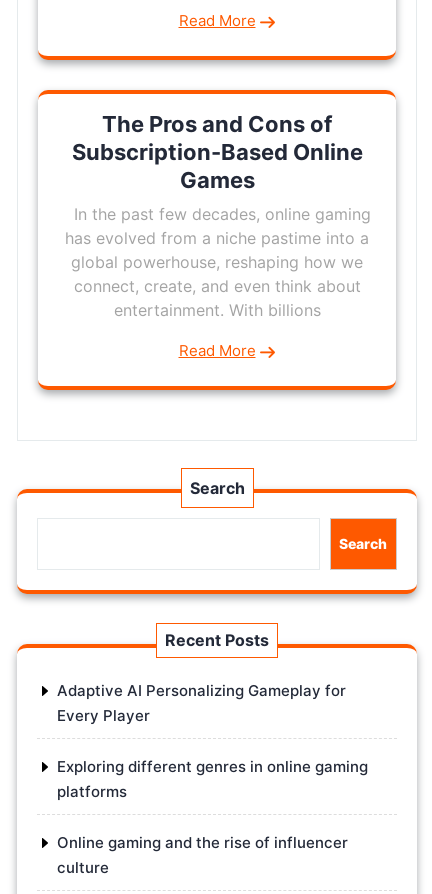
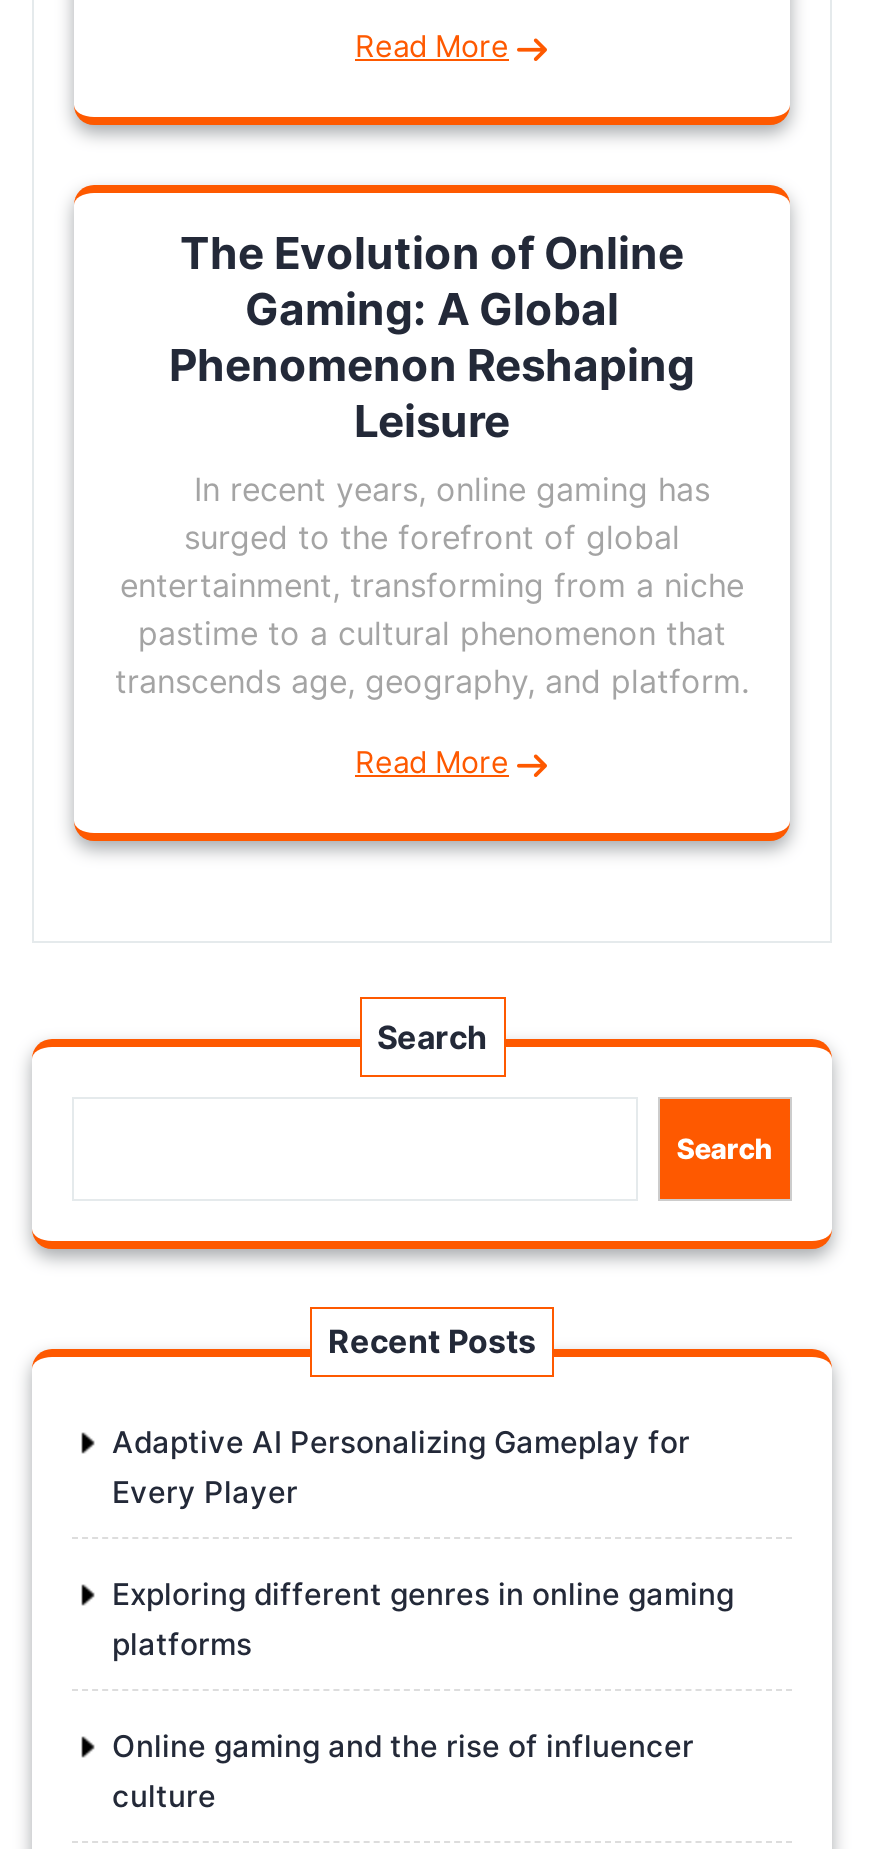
- The Pros and Cons of
- Subscription-Based Online
- Games
- In the past few decades, online gaming
- has evolved from a niche pastime into a
- global powerhouse, reshaping how we
- connect, create, and even think about
- entertainment. With billions
+ The Evolution of Online
+ Gaming: A Global
+ Phenomenon Reshaping
+ Leisure
+ In recent years, online gaming has
+ surged to the forefront of global
+ entertainment, transforming from a niche
+ pastime to a cultural phenomenon that
+ transcends age, geography, and platform.
